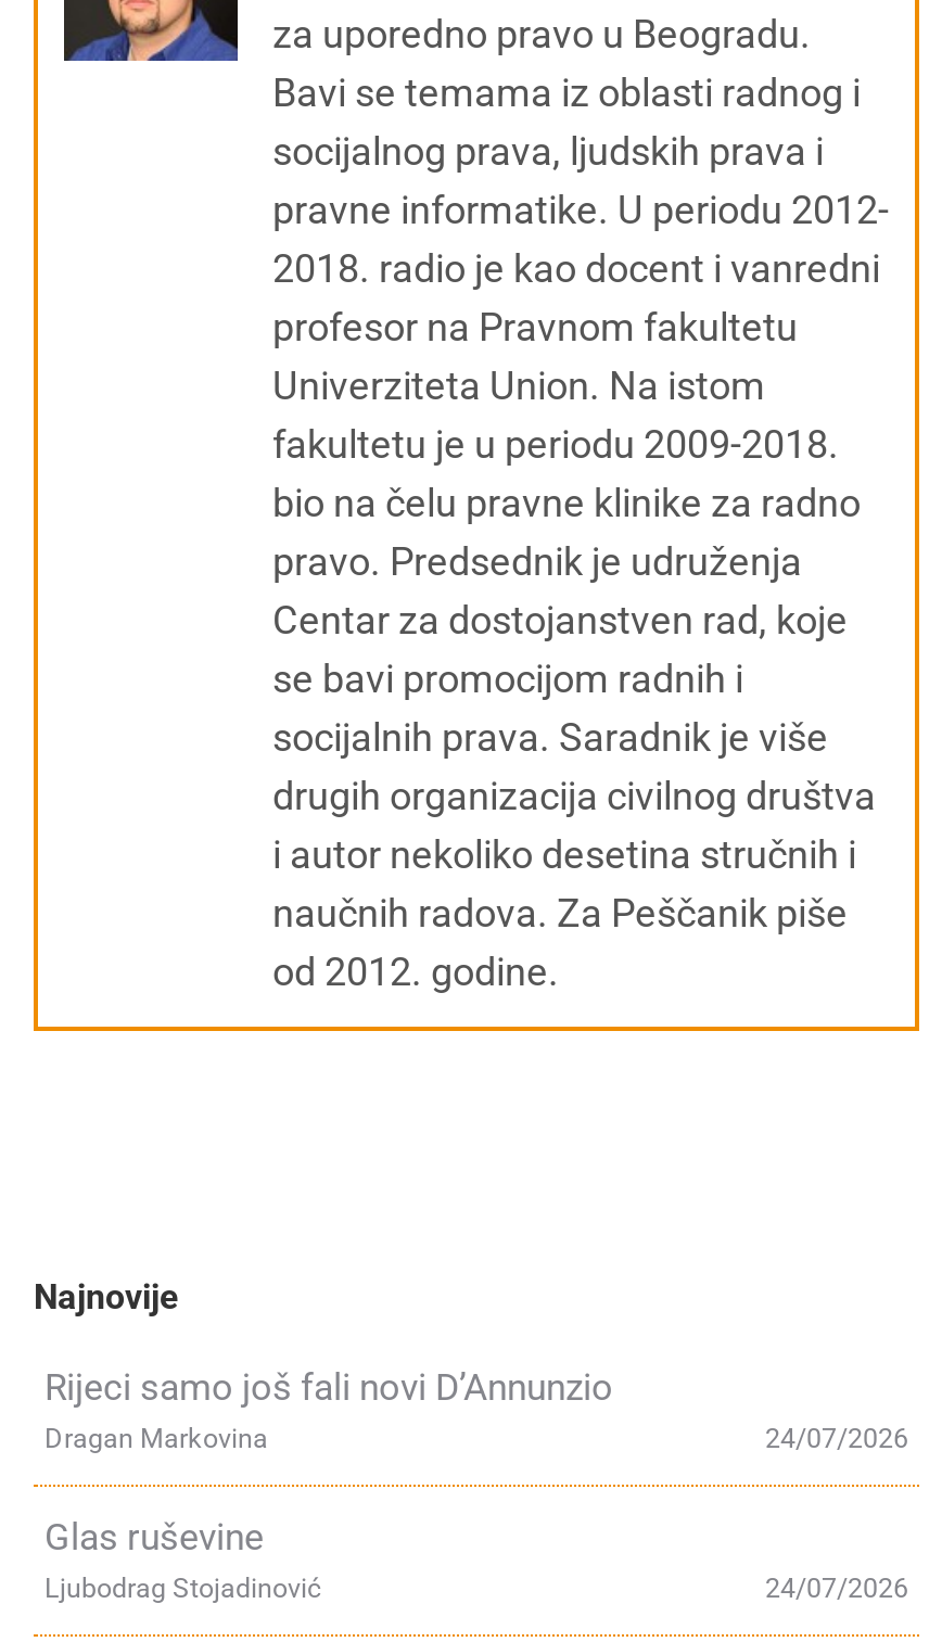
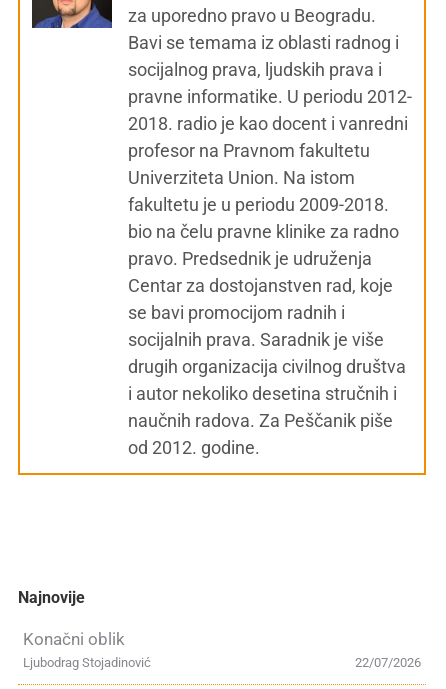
- Rijeci samo još fali novi D’Annunzio
- 24/07/2026
- Dragan Markovina
- Glas ruševine
- 24/07/2026
+ Konačni oblik
+ 22/07/2026
